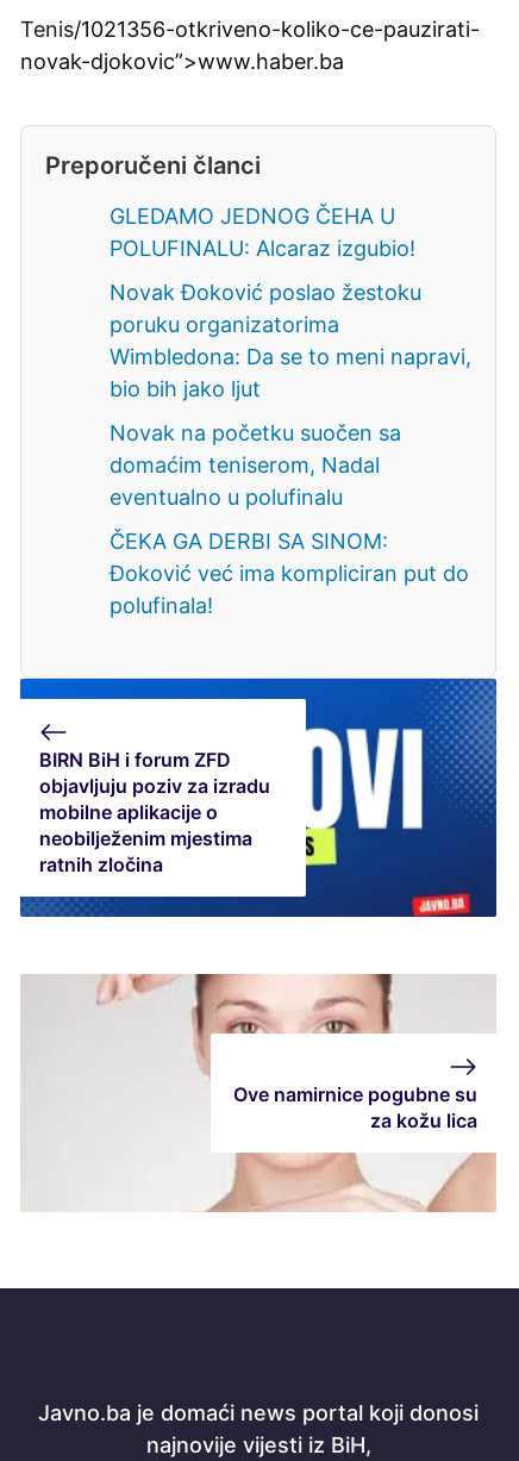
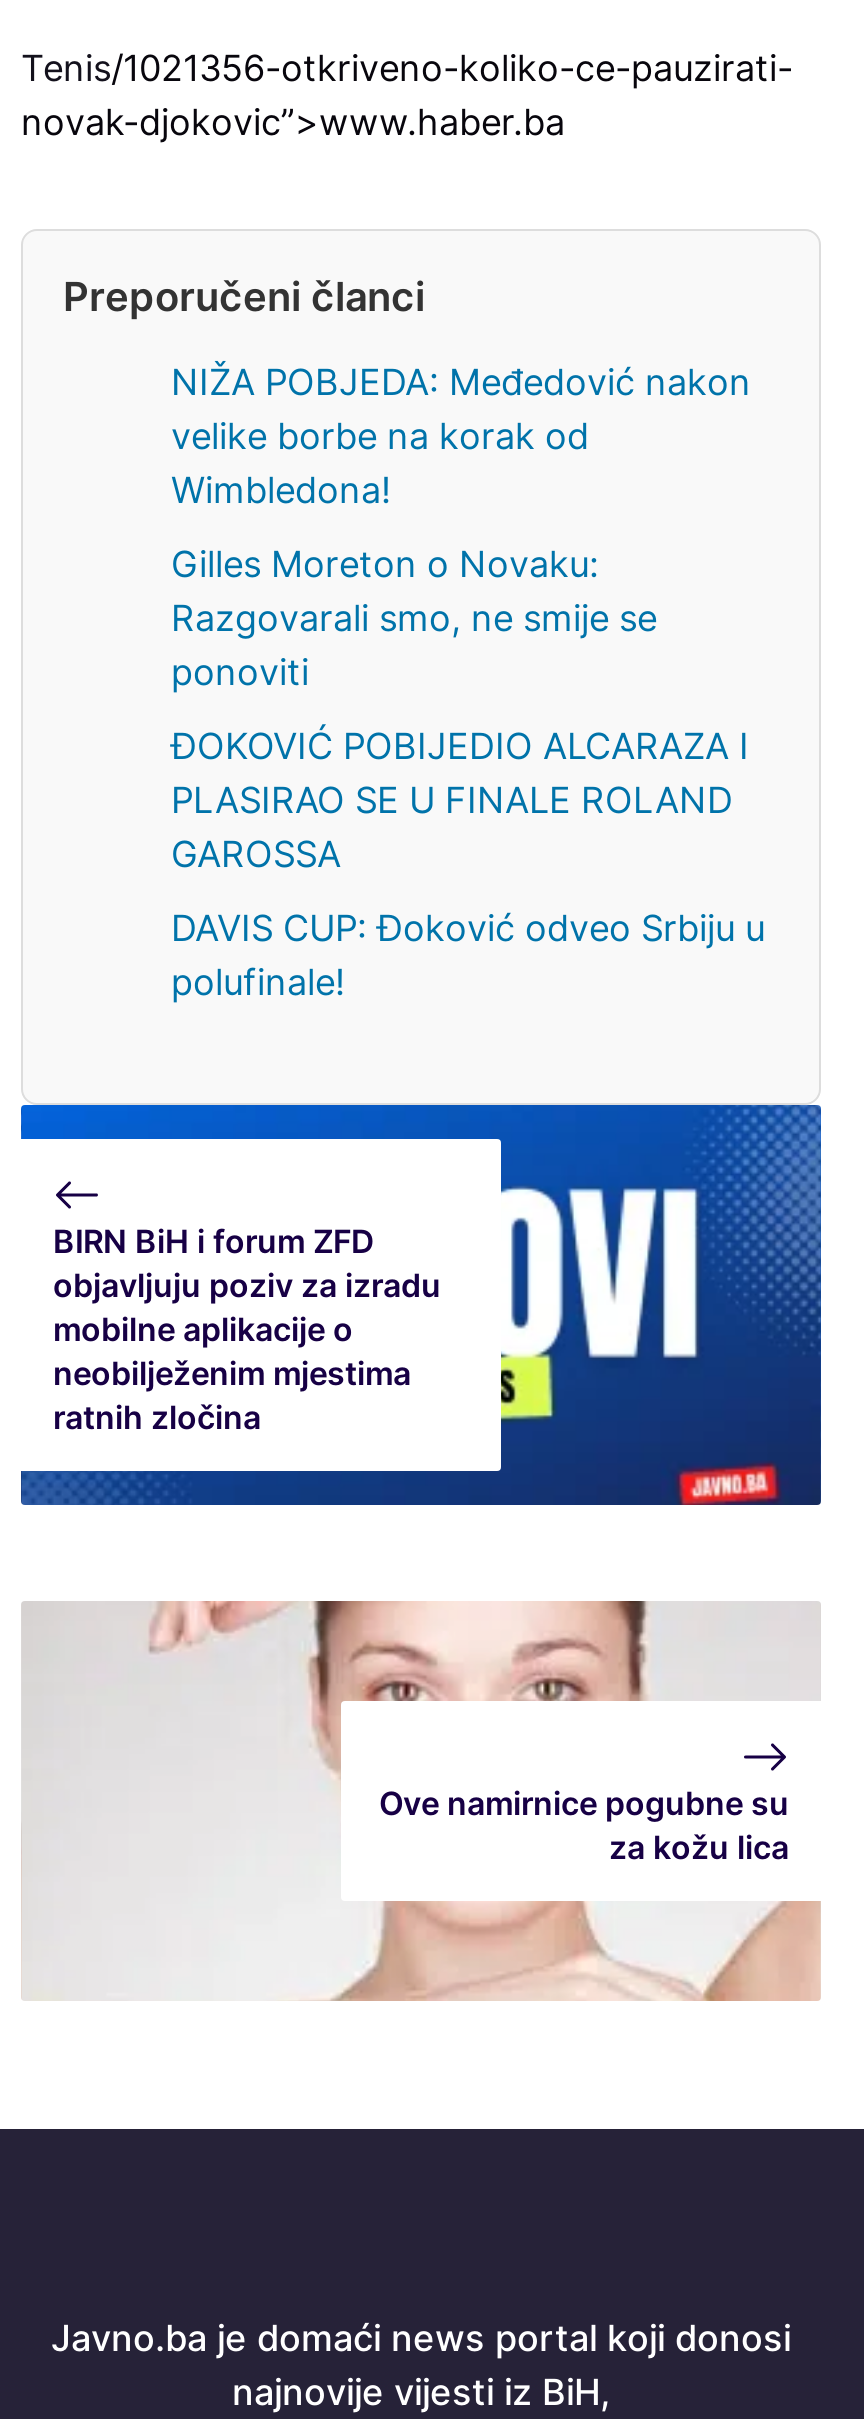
- GLEDAMO JEDNOG ČEHA U
- POLUFINALU: Alcaraz izgubio!
+ NIŽA POBJEDA: Međedović nakon
+ velike borbe na korak od
+ Wimbledona!

- Novak Đoković poslao žestoku
- poruku organizatorima
- Wimbledona: Da se to meni napravi,
- bio bih jako ljut
+ Gilles Moreton o Novaku:
+ Razgovarali smo, ne smije se
+ ponoviti

- Novak na početku suočen sa
- domaćim teniserom, Nadal
- eventualno u polufinalu
+ ĐOKOVIĆ POBIJEDIO ALCARAZA I
+ PLASIRAO SE U FINALE ROLAND
+ GAROSSA

- ČEKA GA DERBI SA SINOM:
- Đoković već ima kompliciran put do
- polufinala!
+ DAVIS CUP: Đoković odveo Srbiju u
+ polufinale!
